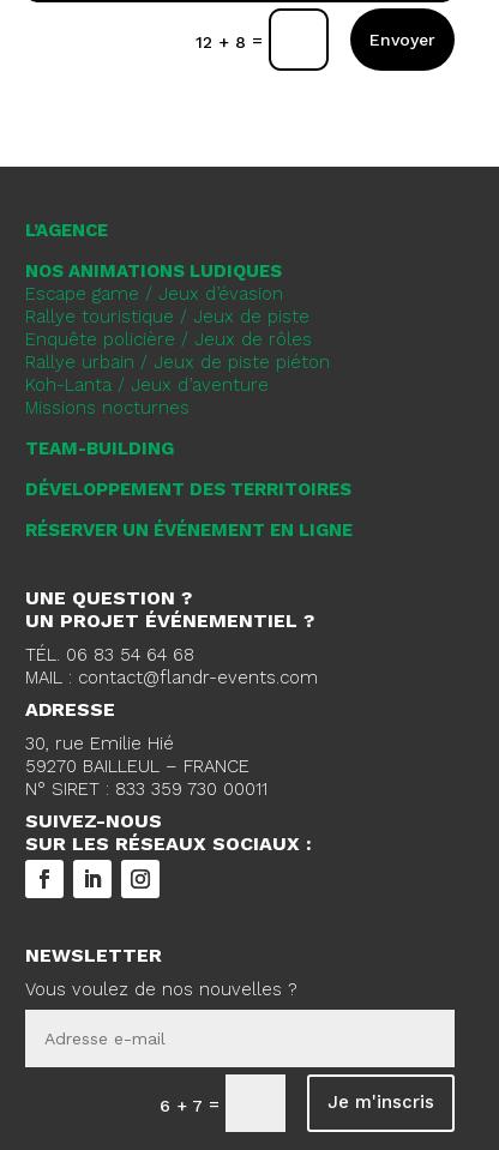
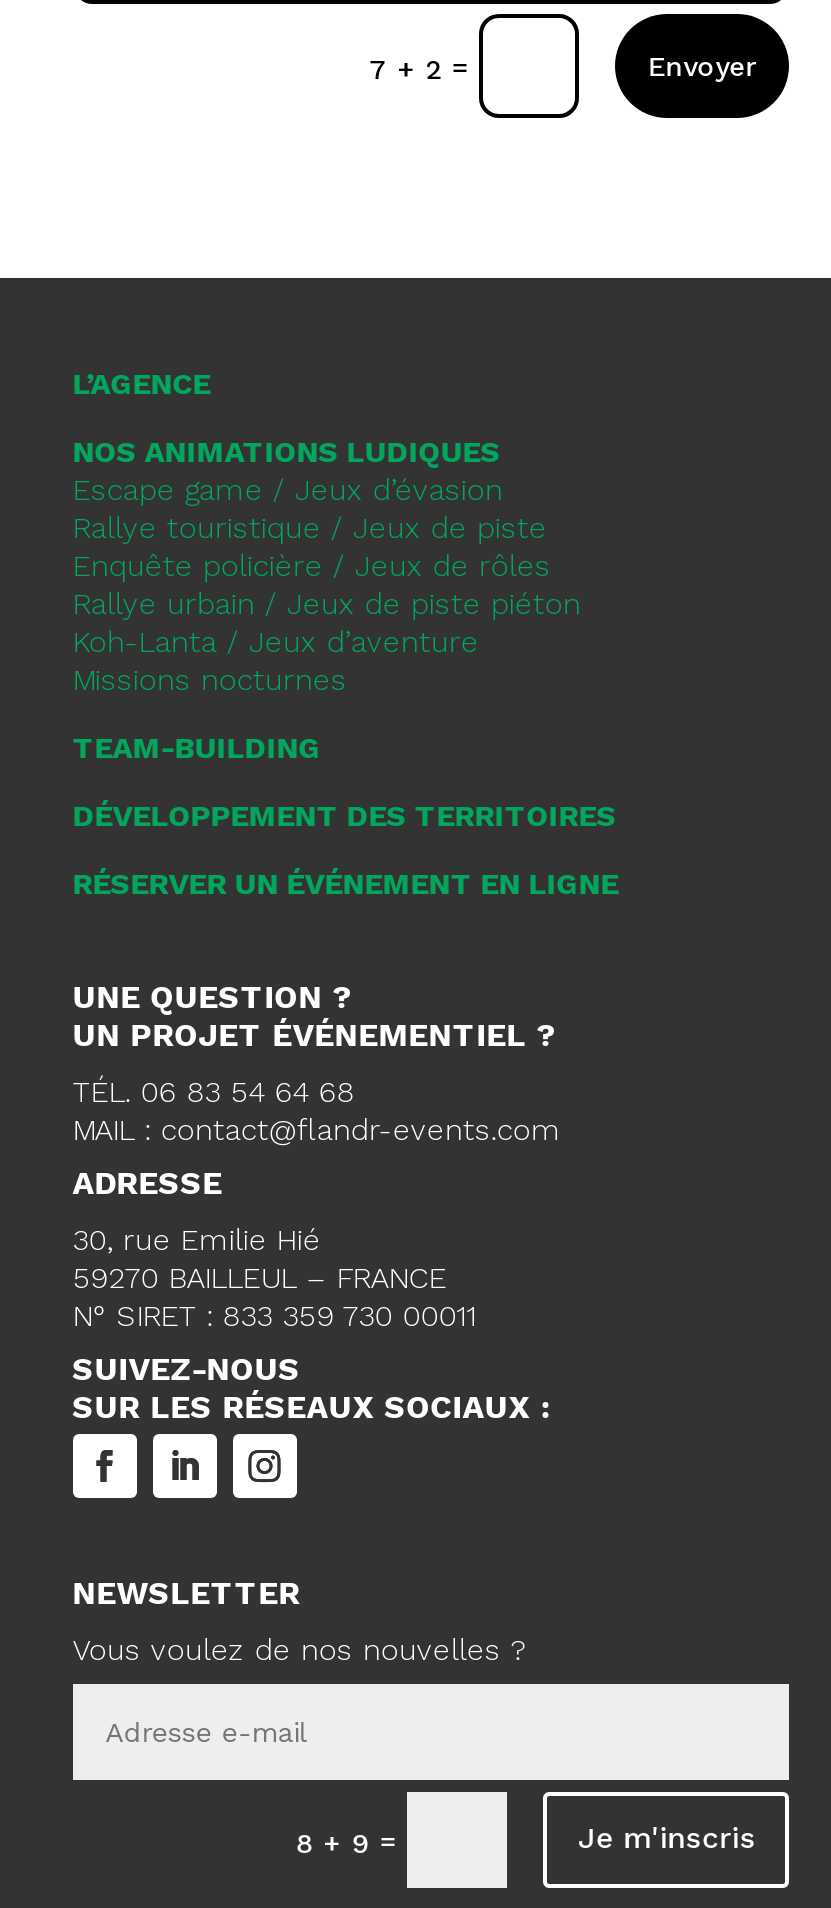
- 12 + 8 =
+ 7 + 2 =

- 6 + 7 =
+ 8 + 9 =
